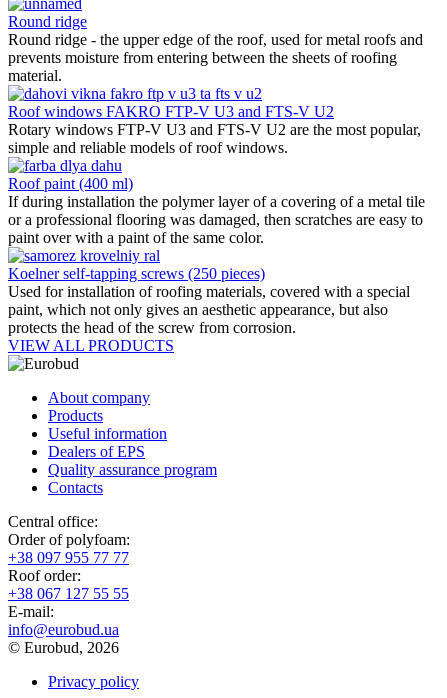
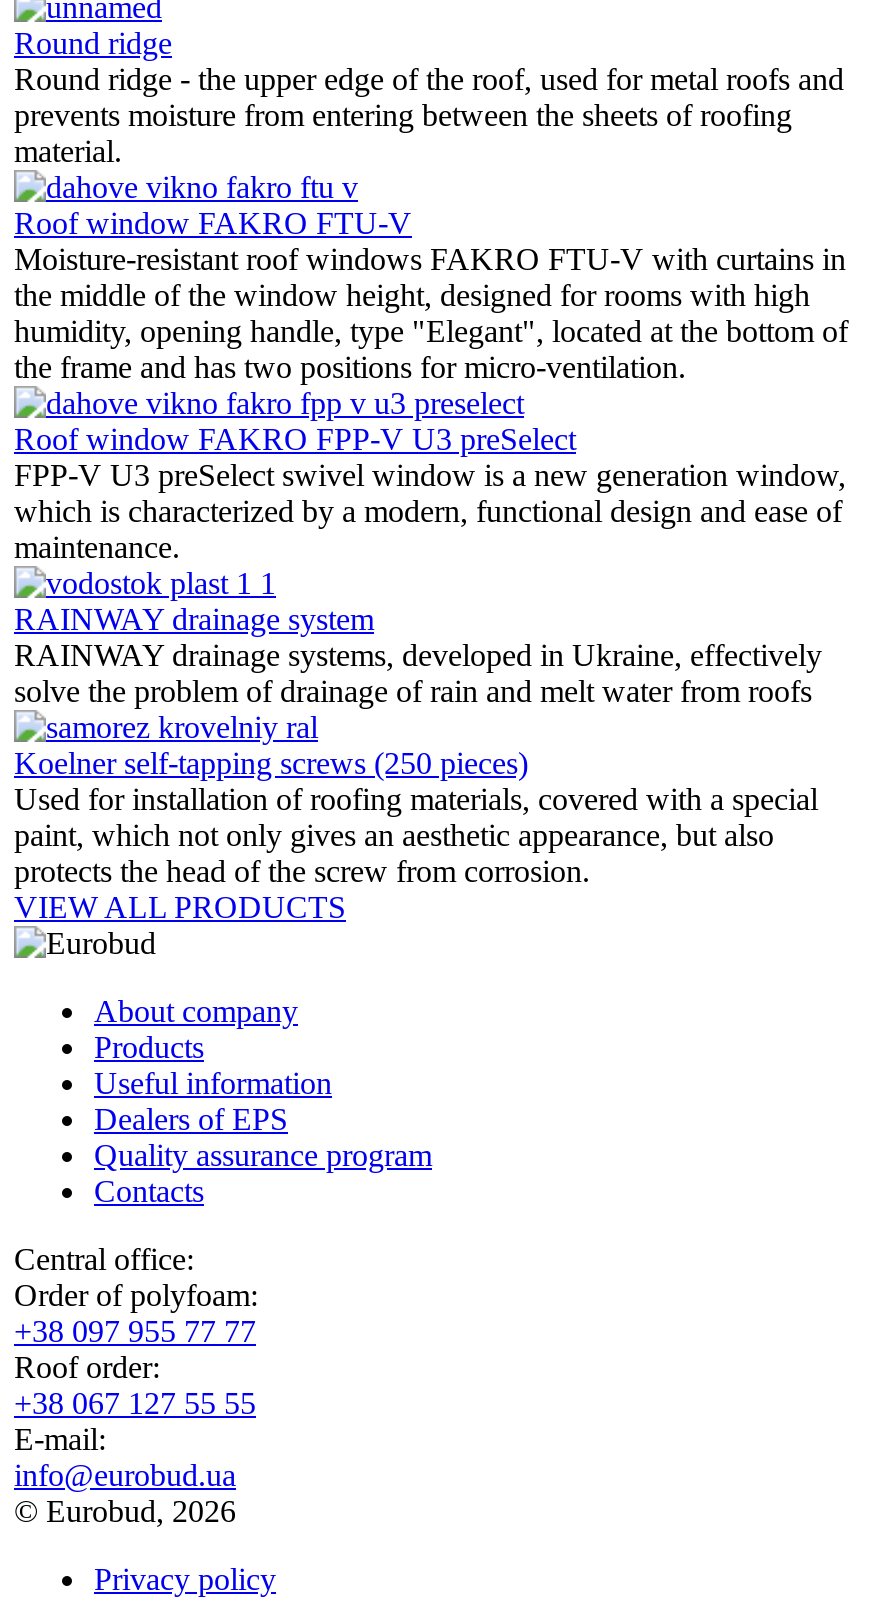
- Roof windows FAKRO FTP-V U3 and FTS-V U2
- Rotary windows FTP-V U3 and FTS-V U2 are the most popular,
- simple and reliable models of roof windows.
- Roof paint (400 ml)
- If during installation the polymer layer of a covering of a metal tile
- or a professional flooring was damaged, then scratches are easy to
- paint over with a paint of the same color.
+ Roof window FAKRO FTU-V
+ Moisture-resistant roof windows FAKRO FTU-V with curtains in
+ the middle of the window height, designed for rooms with high
+ humidity, opening handle, type "Elegant", located at the bottom of
+ the frame and has two positions for micro-ventilation.
+ Roof window FAKRO FPP-V U3 preSelect
+ FPP-V U3 preSelect swivel window is a new generation window,
+ which is characterized by a modern, functional design and ease of
+ maintenance.
+ RAINWAY drainage system
+ RAINWAY drainage systems, developed in Ukraine, effectively
+ solve the problem of drainage of rain and melt water from roofs
